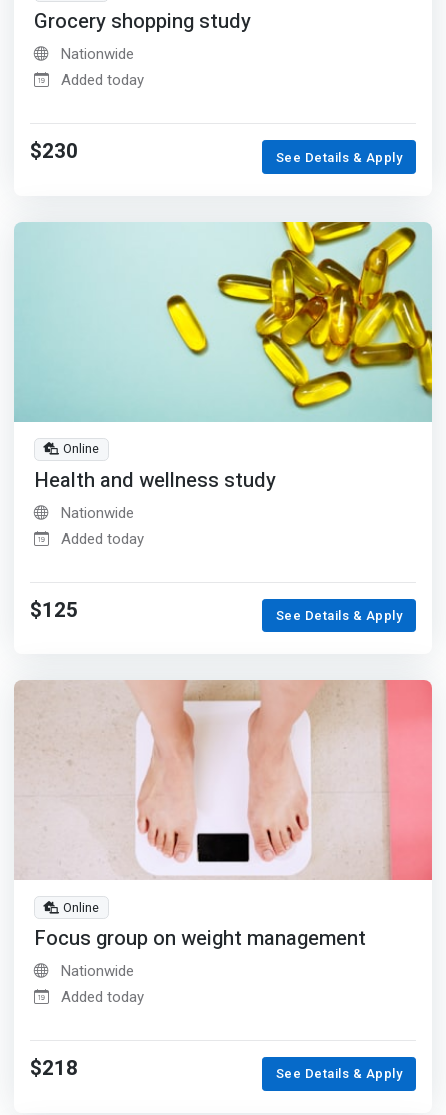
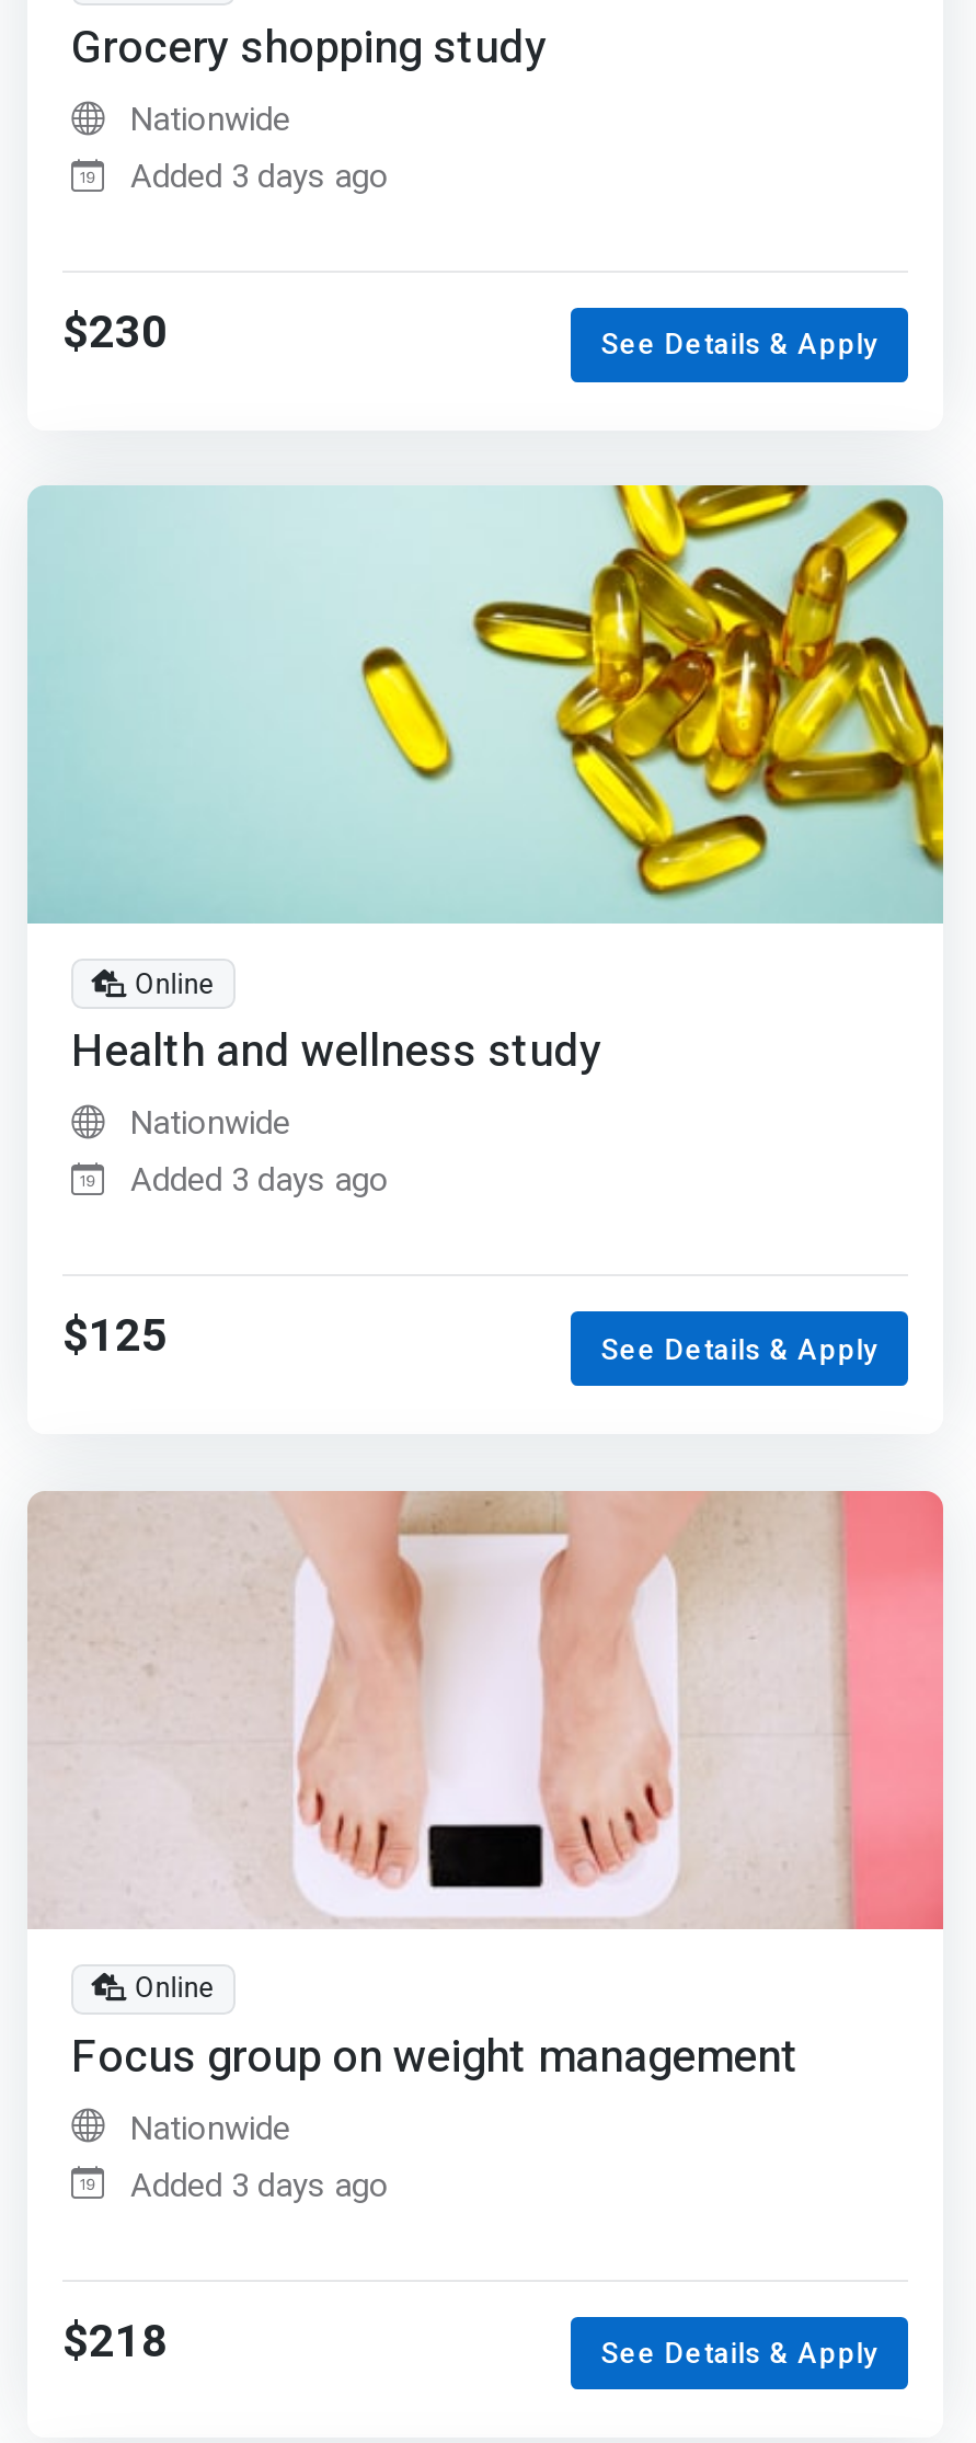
- Added today
+ Added 3 days ago

- Added today
+ Added 3 days ago

- Added today
+ Added 3 days ago
